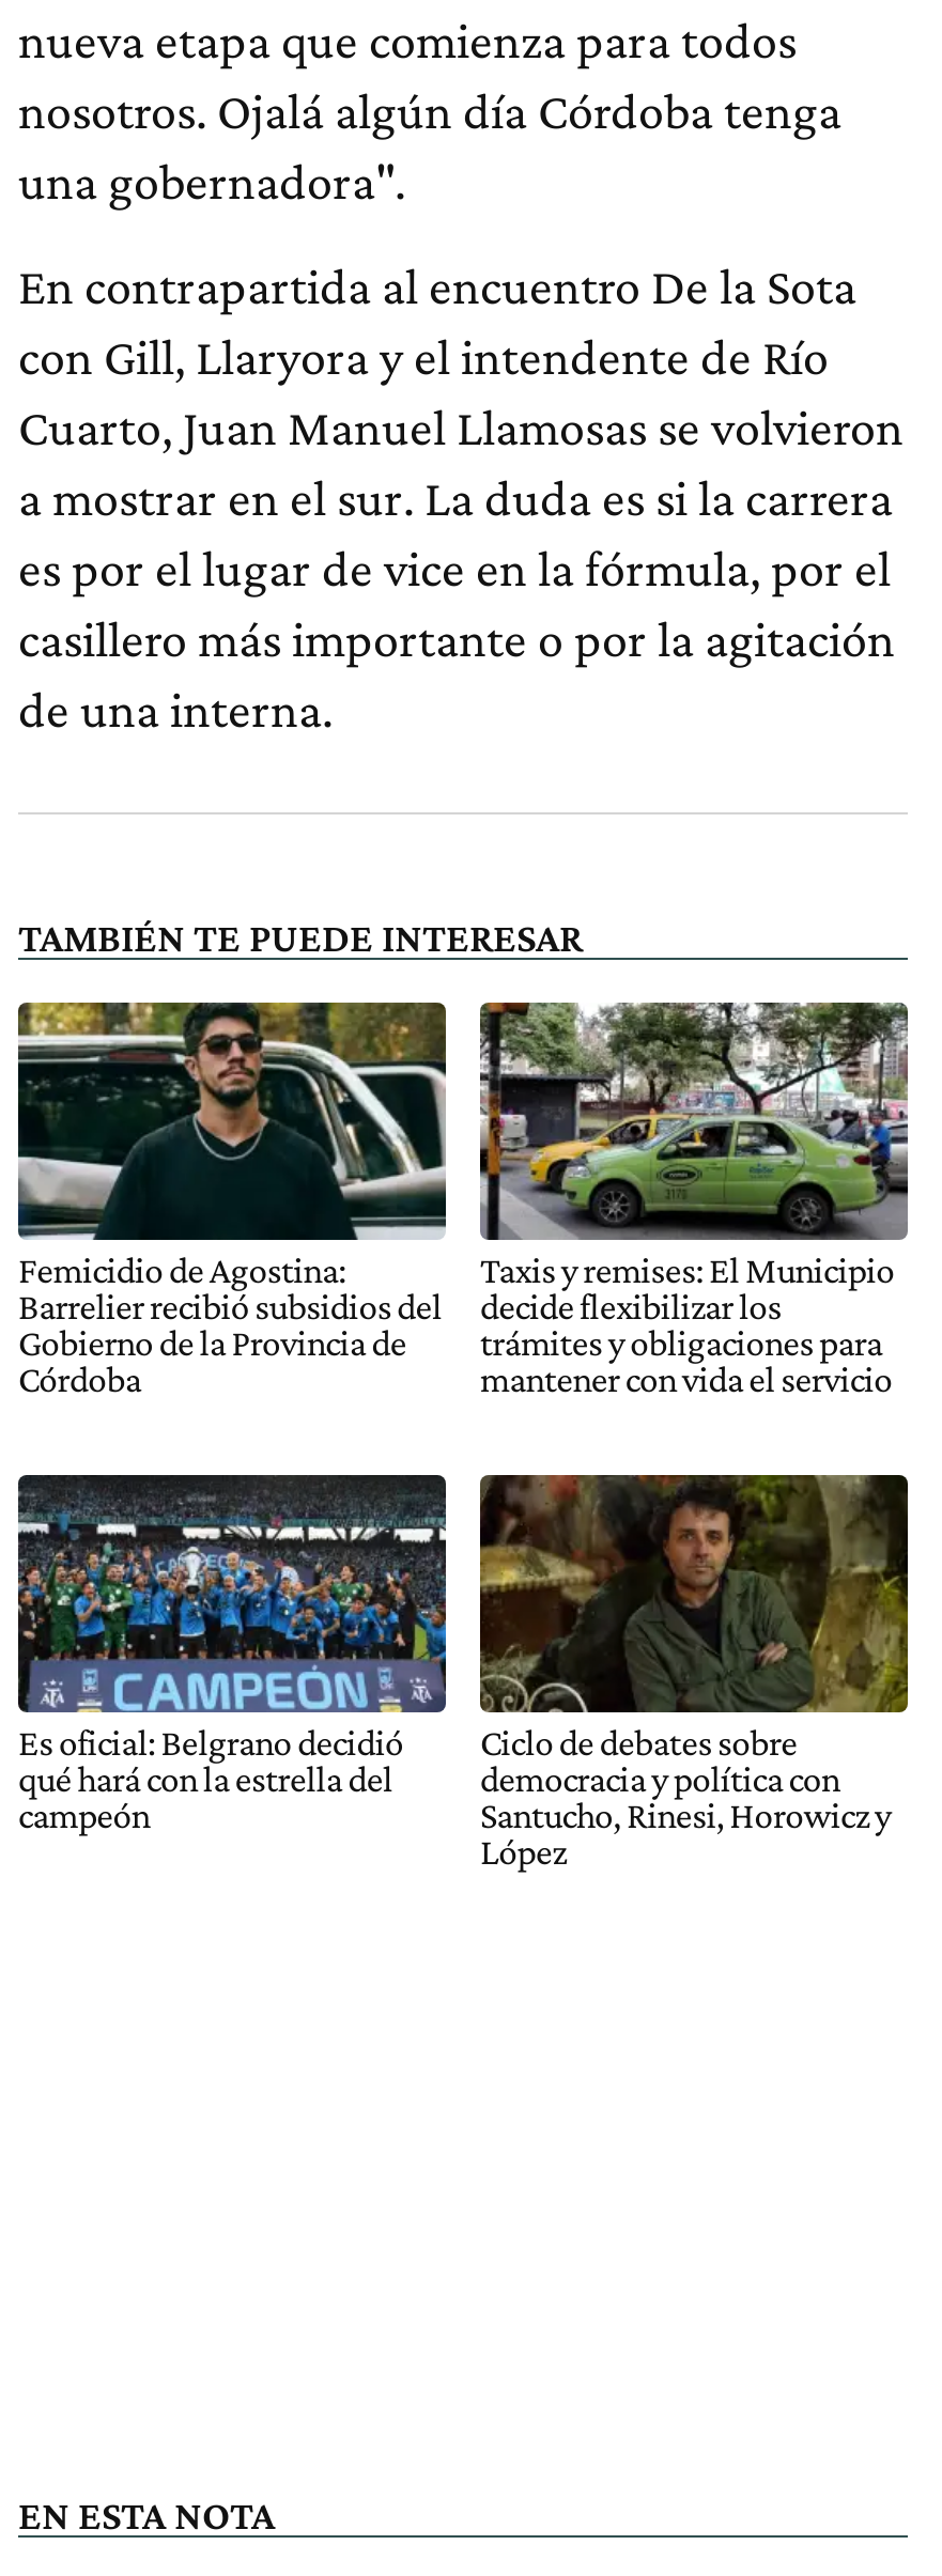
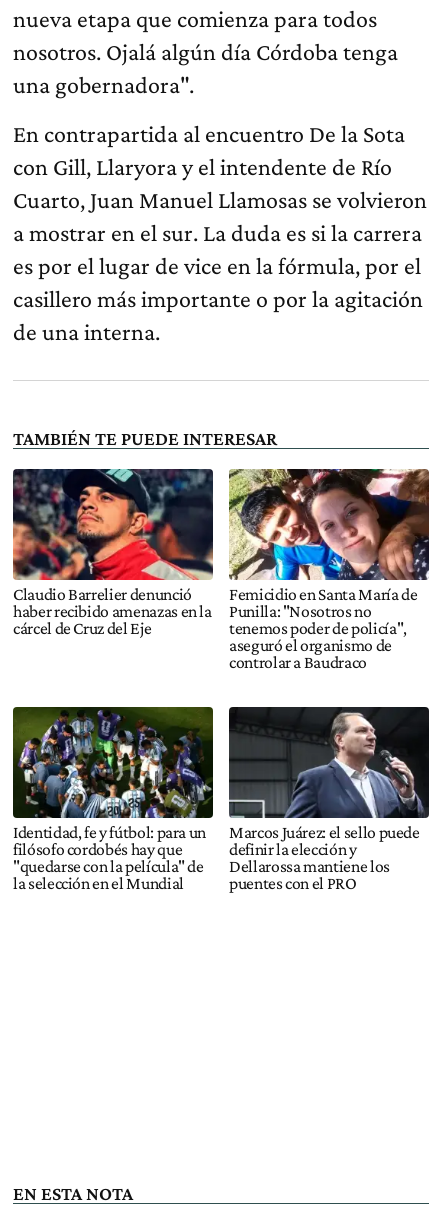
- [image]
- Femicidio de Agostina:
- Barrelier recibió subsidios del
- Gobierno de la Provincia de
- Córdoba
+ [image]
+ Claudio Barrelier denunció
+ haber recibido amenazas en la
+ cárcel de Cruz del Eje

- [image]
- Taxis y remises: El Municipio
- decide flexibilizar los
- trámites y obligaciones para
- mantener con vida el servicio
+ [image]
+ Femicidio en Santa María de
+ Punilla: "Nosotros no
+ tenemos poder de policía",
+ aseguró el organismo de
+ controlar a Baudraco

- [image]
- Es oficial: Belgrano decidió
- qué hará con la estrella del
- campeón
+ [image]
+ Identidad, fe y fútbol: para un
+ filósofo cordobés hay que
+ "quedarse con la película" de
+ la selección en el Mundial

- [image]
- Ciclo de debates sobre
- democracia y política con
- Santucho, Rinesi, Horowicz y
- López
+ [image]
+ Marcos Juárez: el sello puede
+ definir la elección y
+ Dellarossa mantiene los
+ puentes con el PRO
